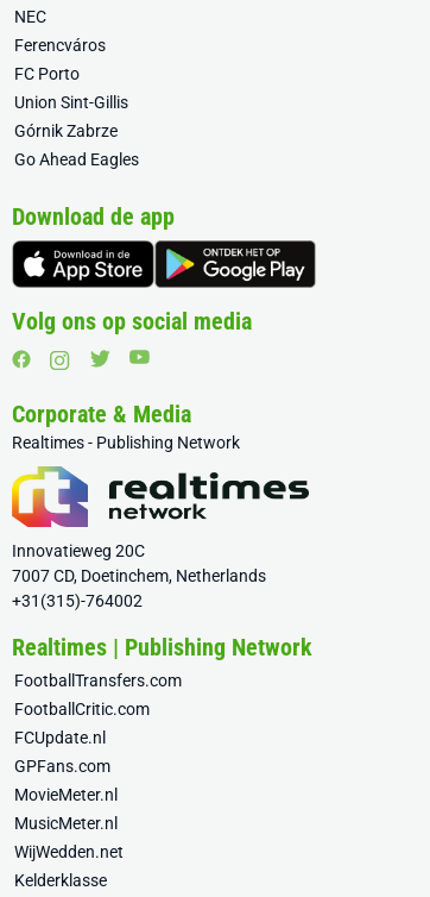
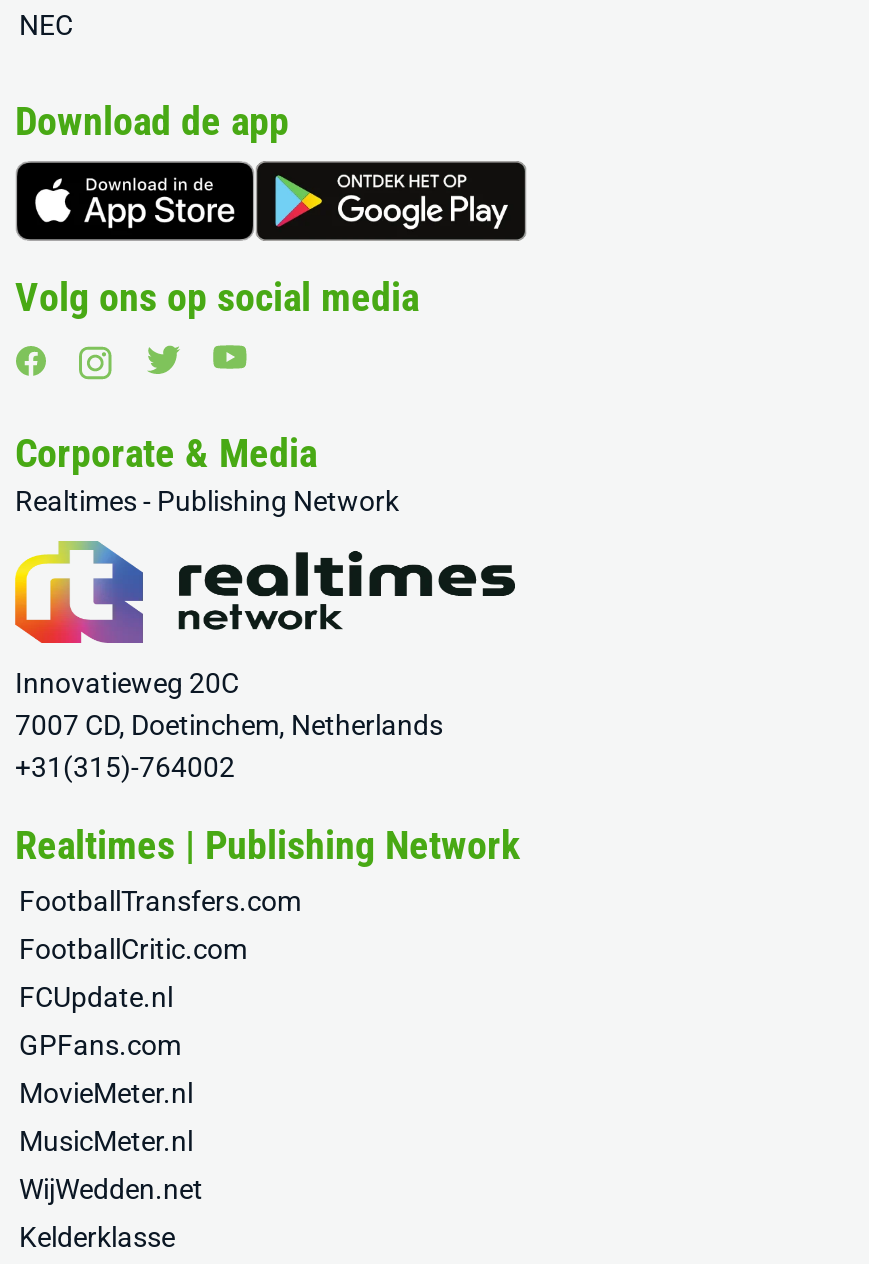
- Ferencváros
- FC Porto
- Union Sint-Gillis
- Górnik Zabrze
- Go Ahead Eagles
